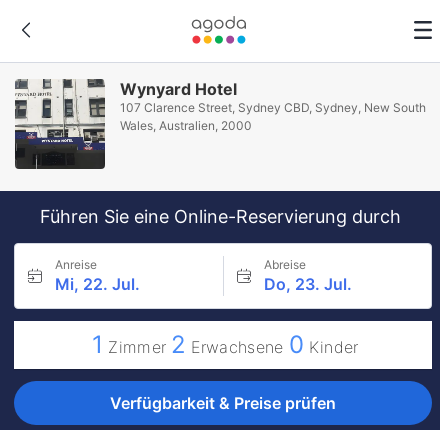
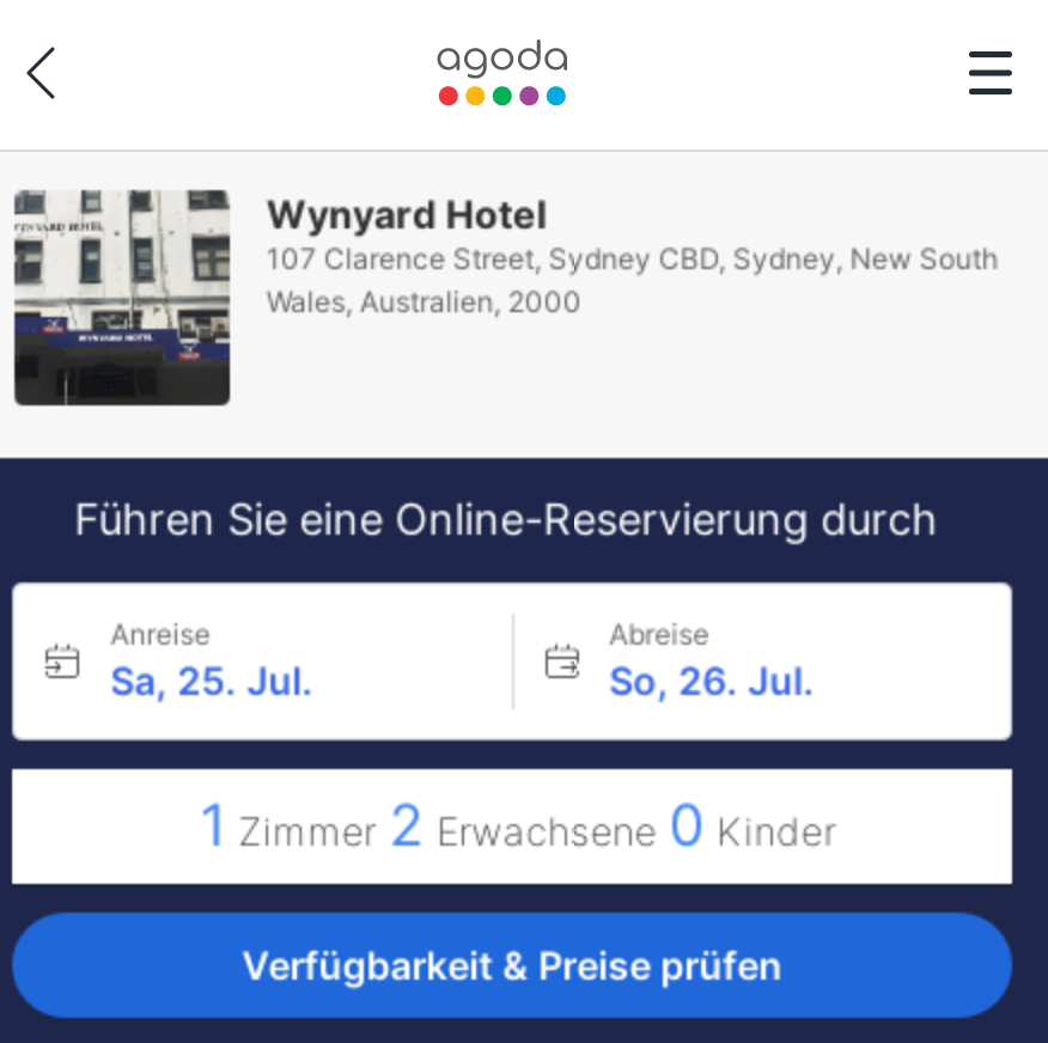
- Mi, 22. Jul.
+ Sa, 25. Jul.

- Do, 23. Jul.
+ So, 26. Jul.
